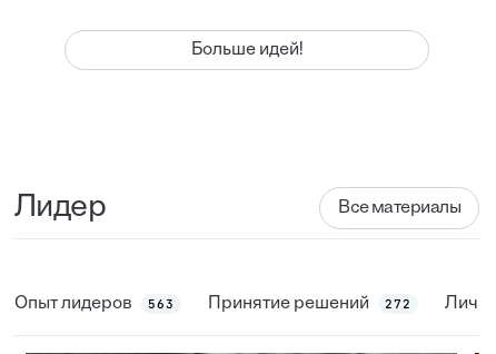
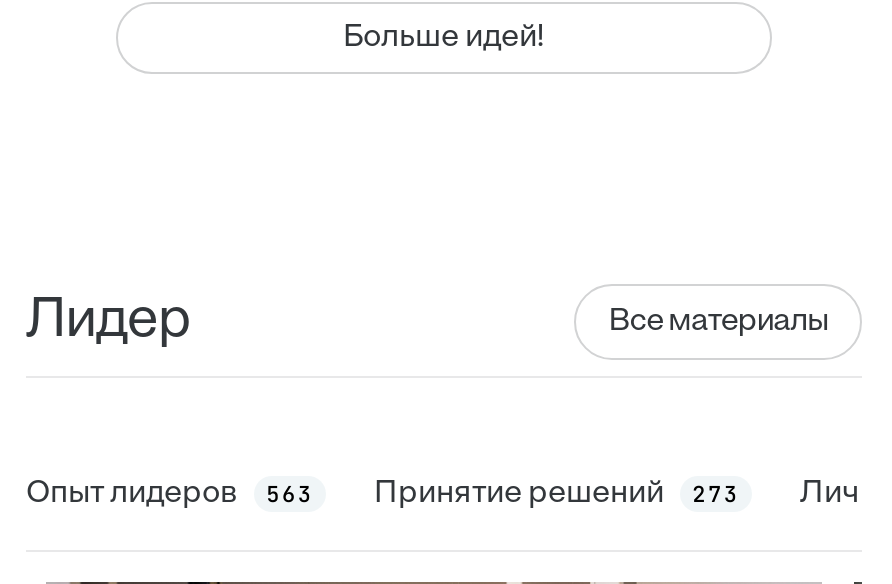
- Принятие решений 272
+ Принятие решений 273
